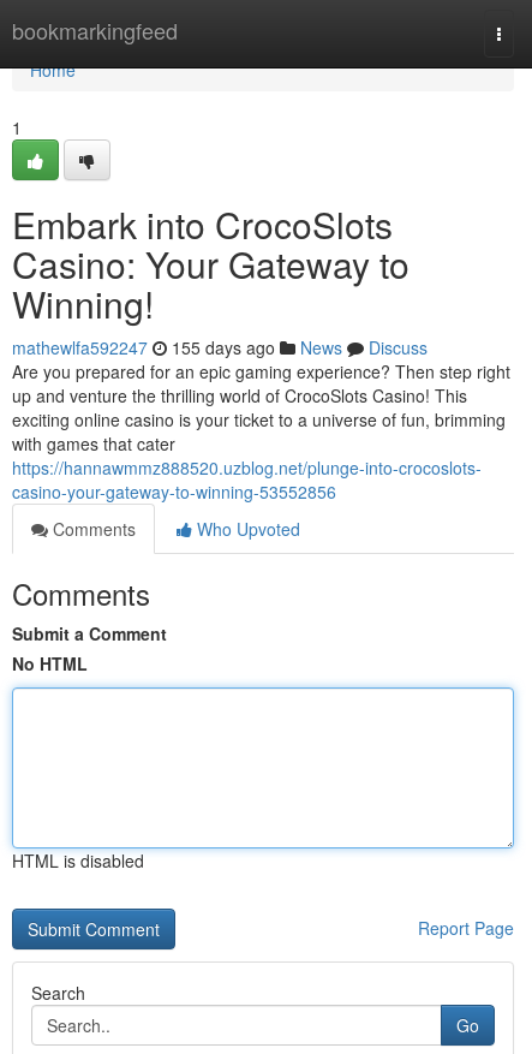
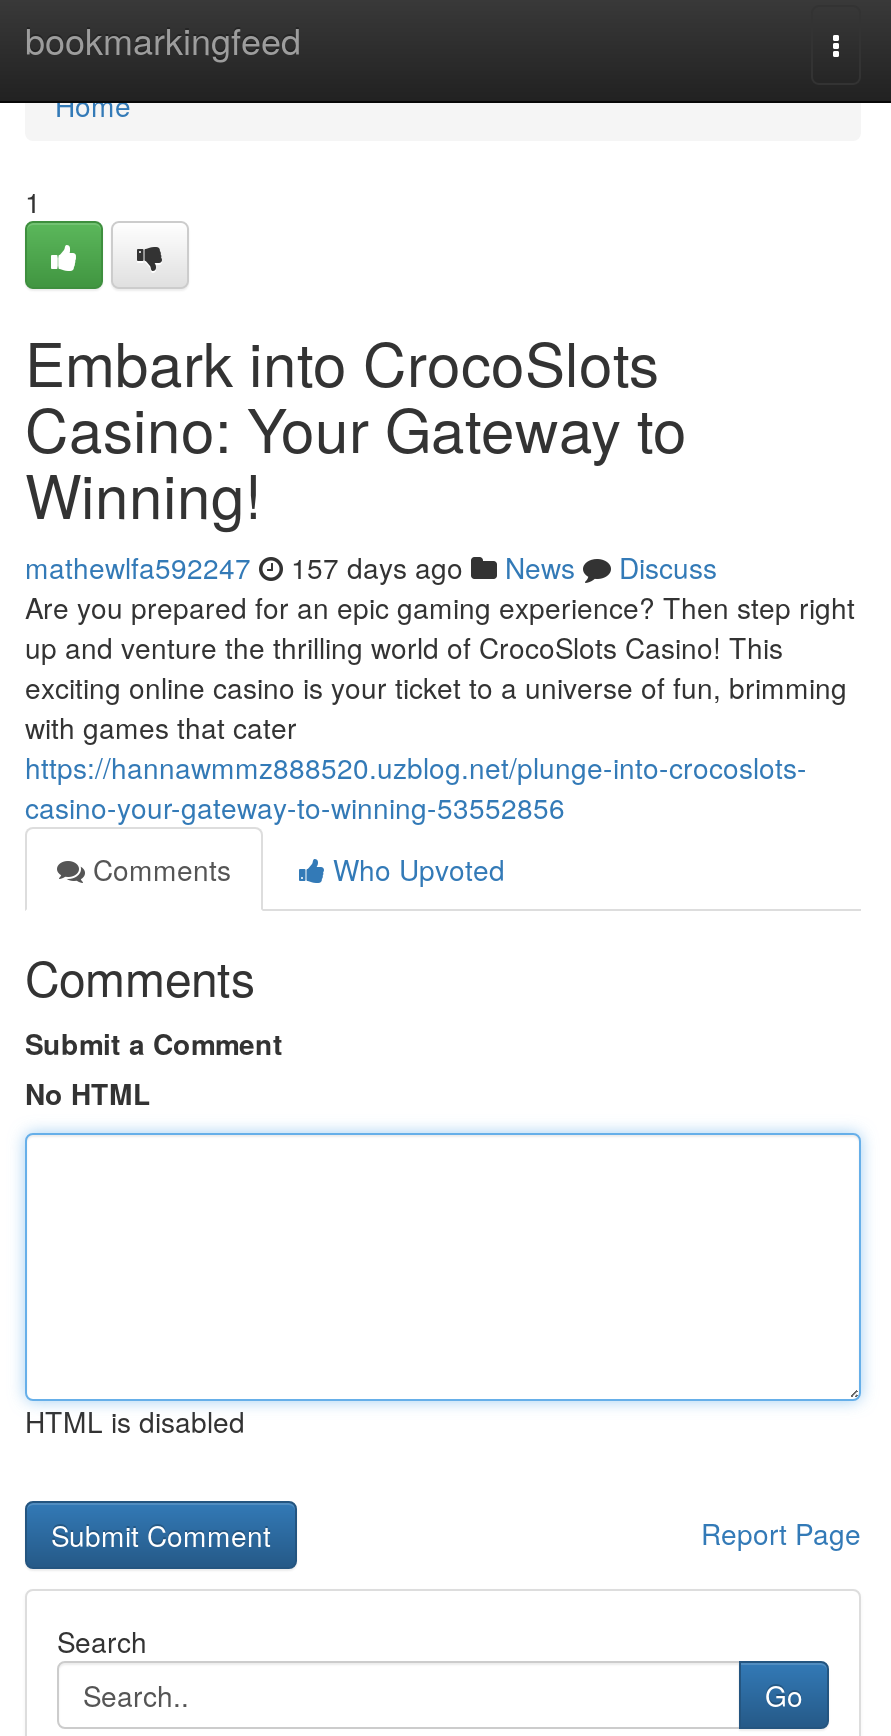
- mathewlfa592247 155 days ago News Discuss
+ mathewlfa592247 157 days ago News Discuss
